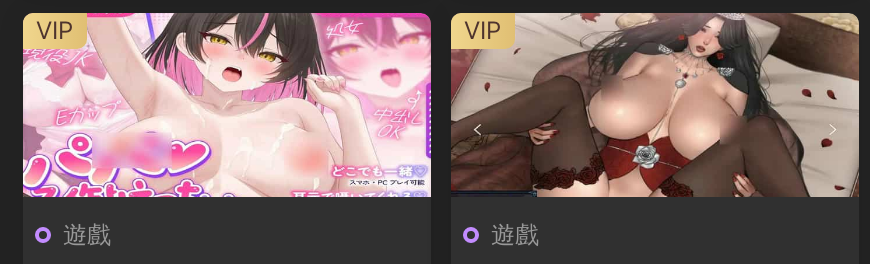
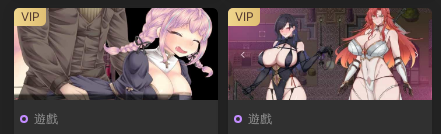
- [image]
+ [image]

- [image]
+ [image]
